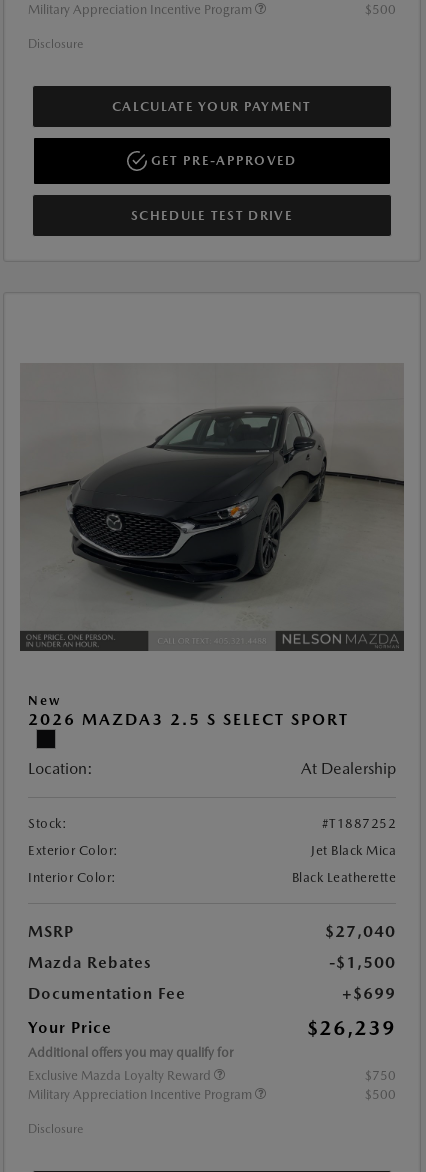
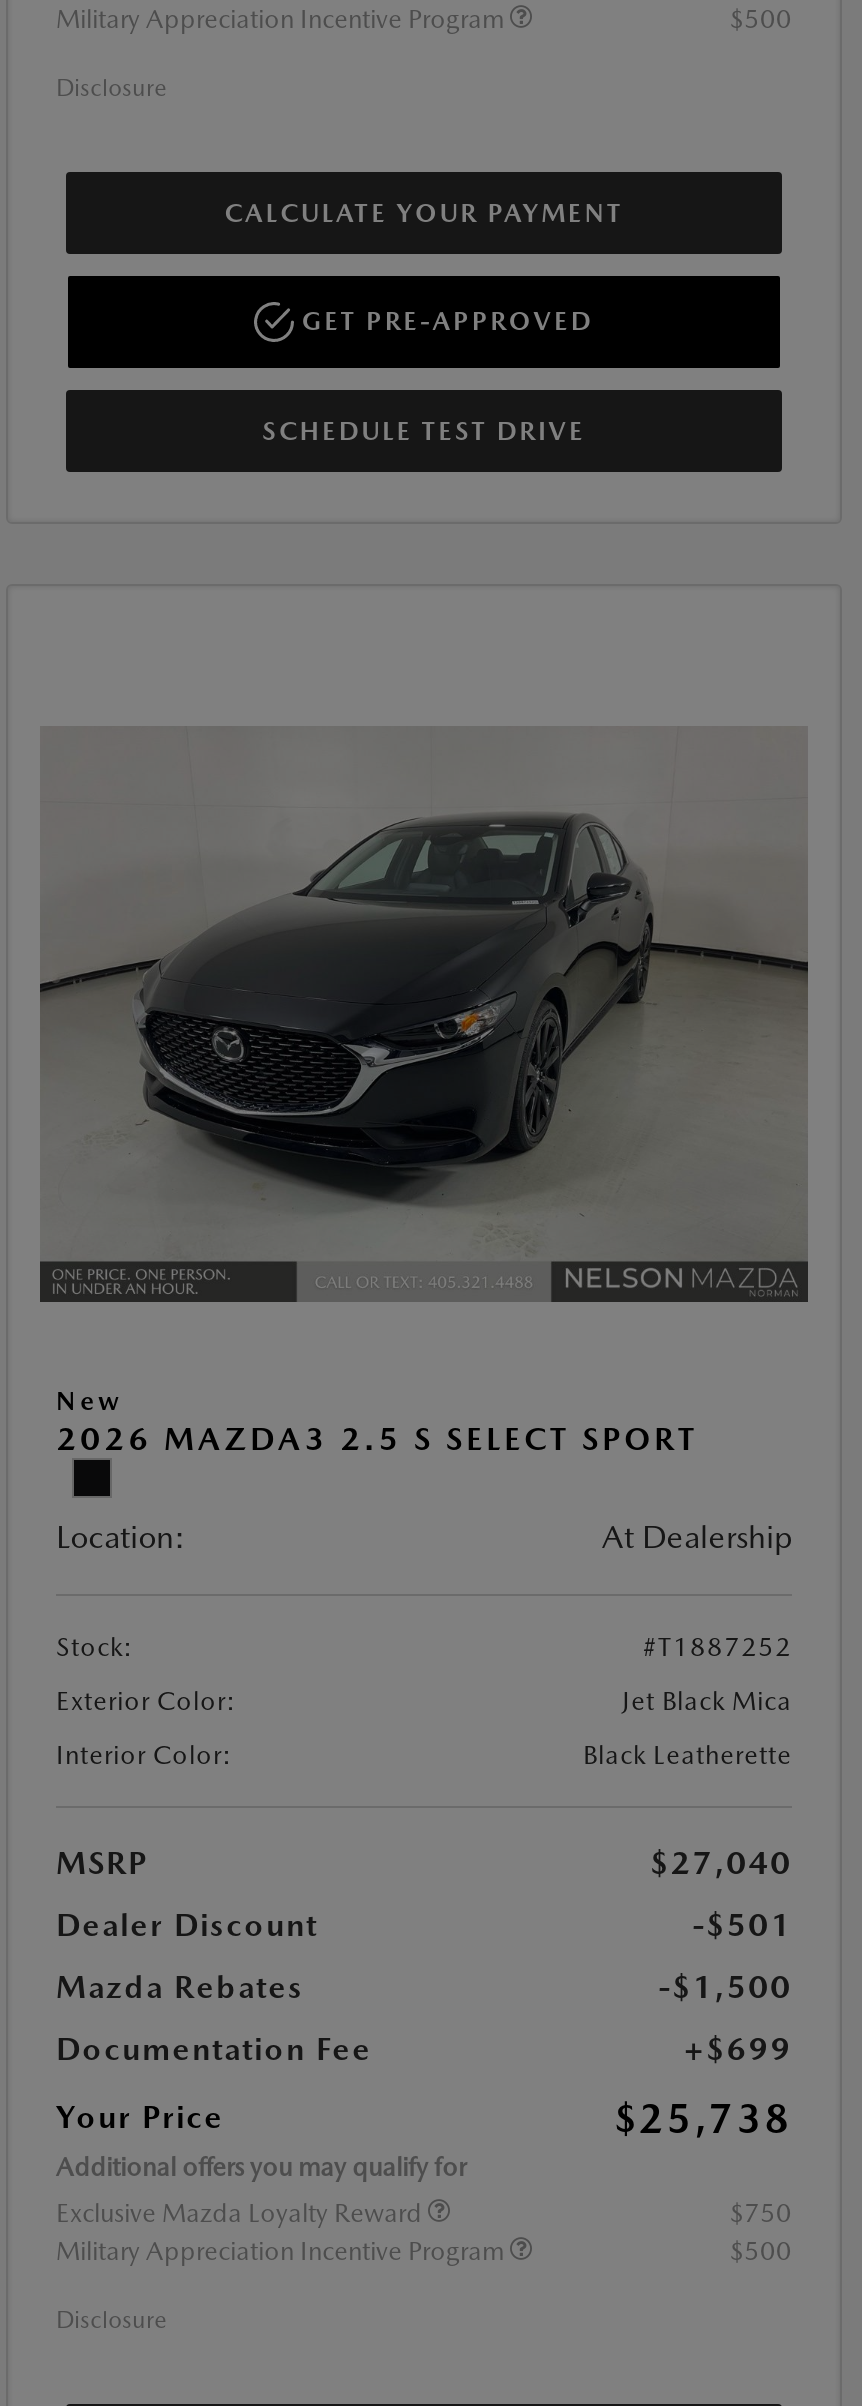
+ Dealer Discount
+ -$501

- $26,239
+ $25,738
